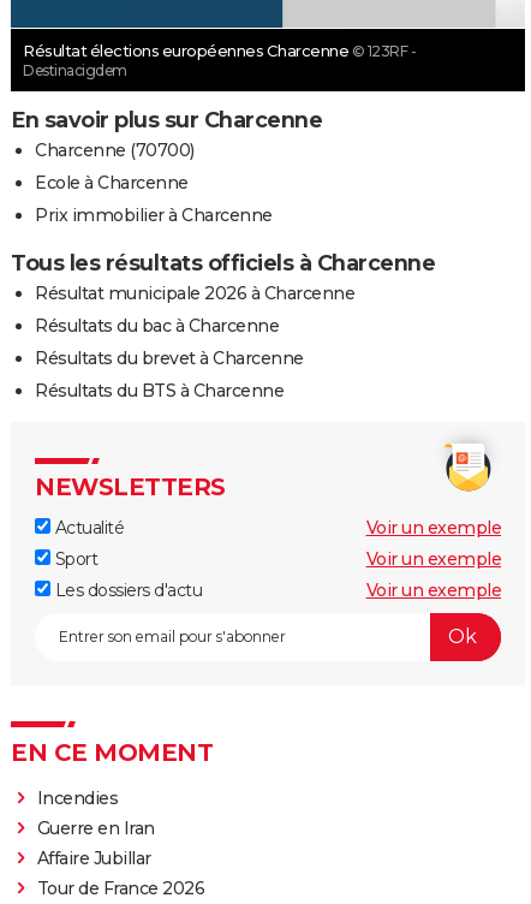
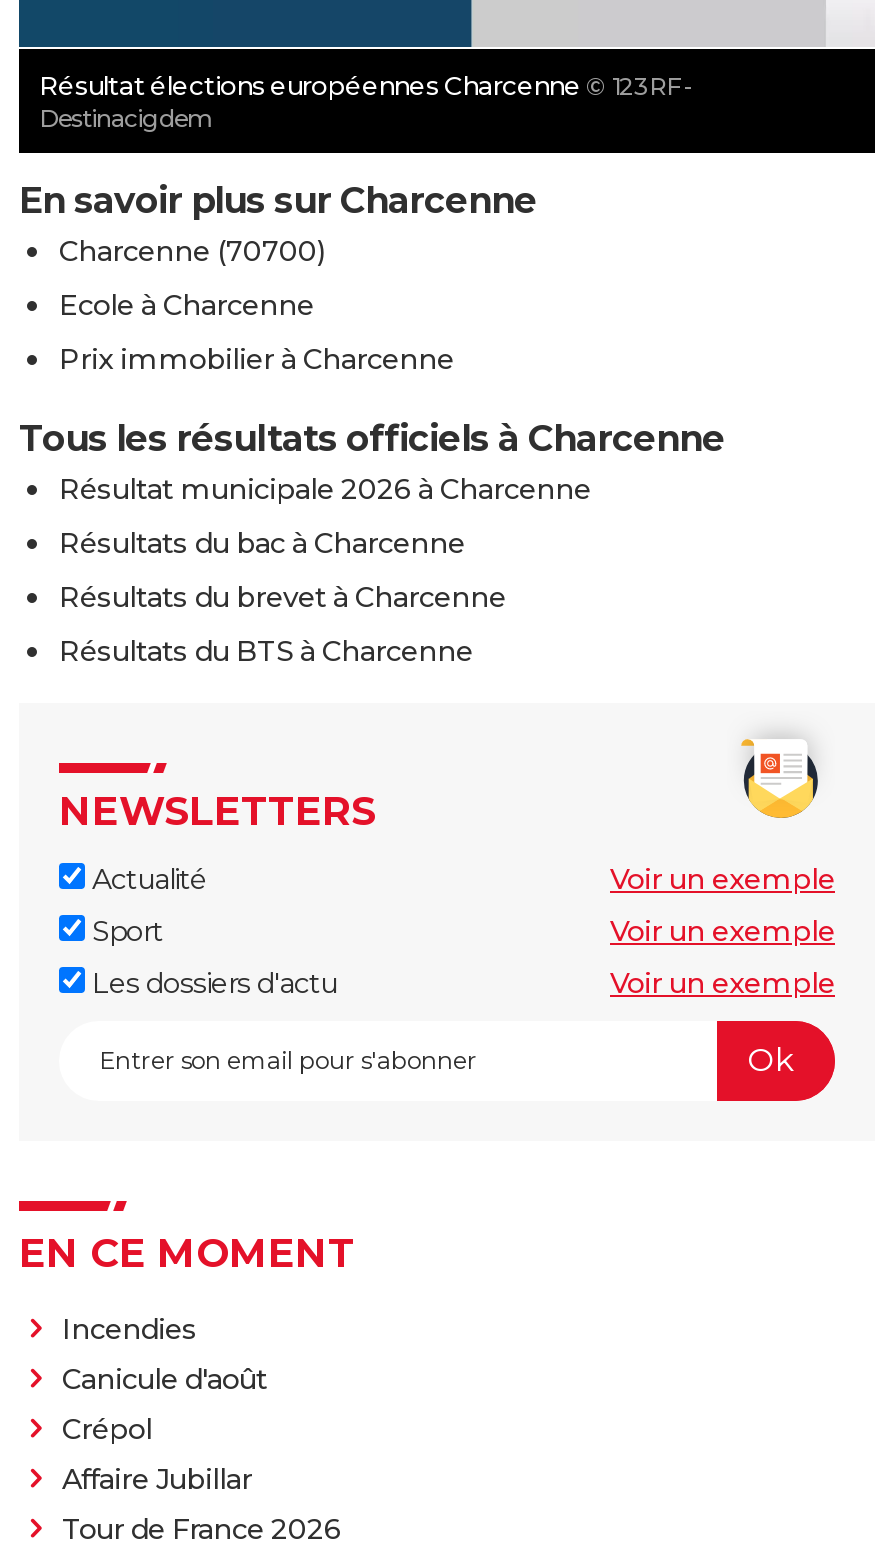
- Guerre en Iran
+ Canicule d'août
+ Crépol
